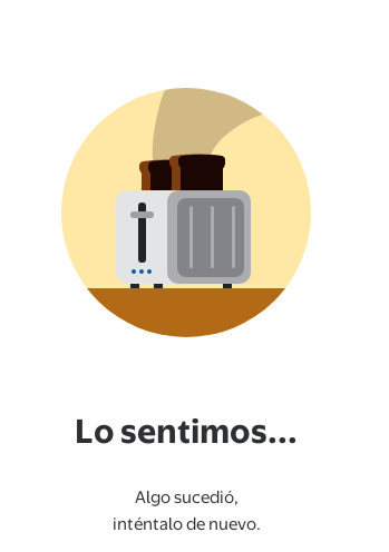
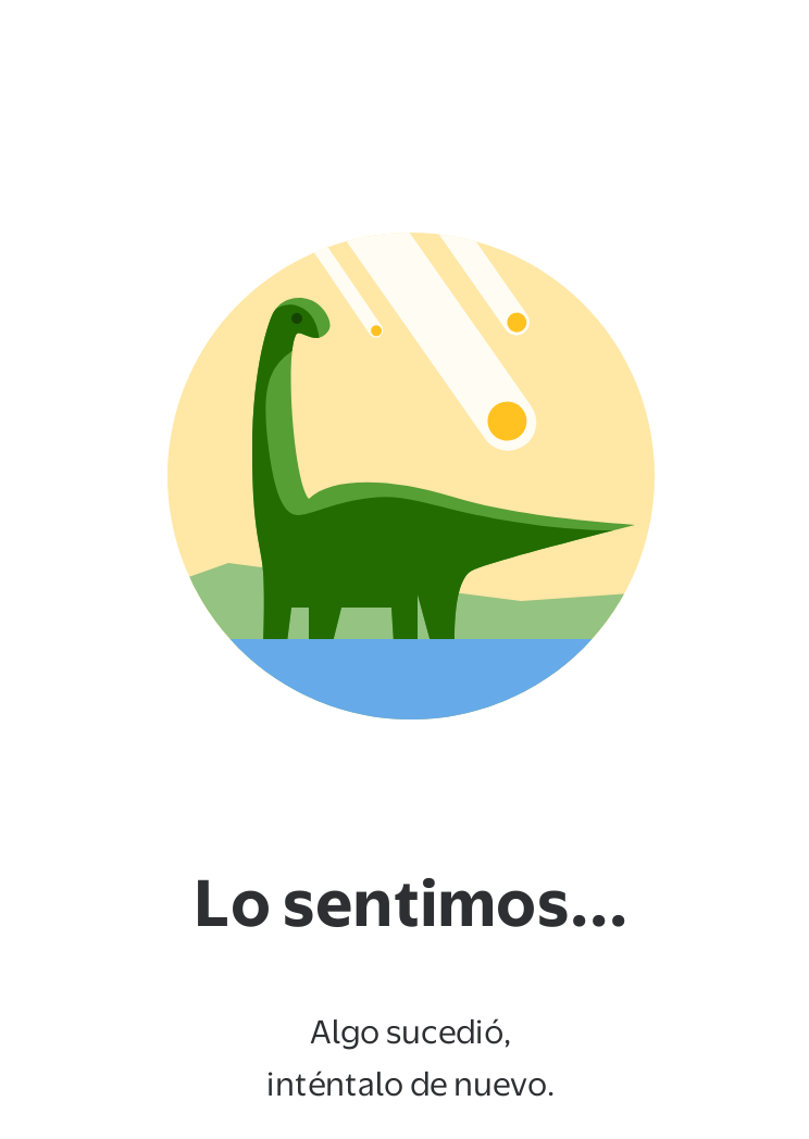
- [image]
+ [image]
